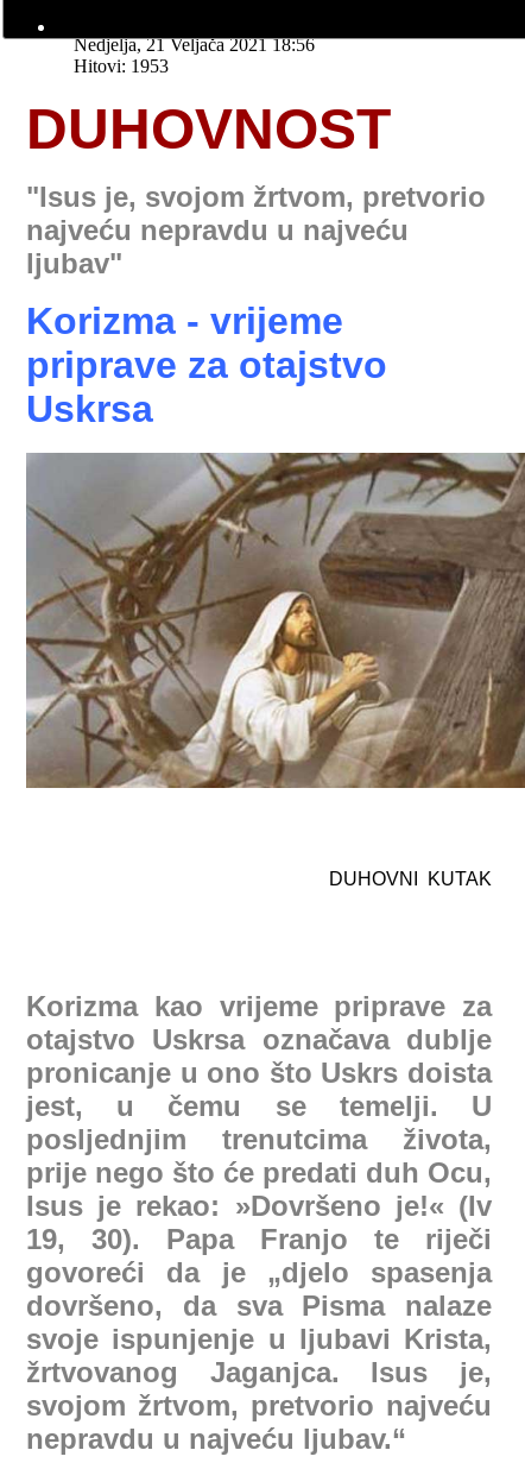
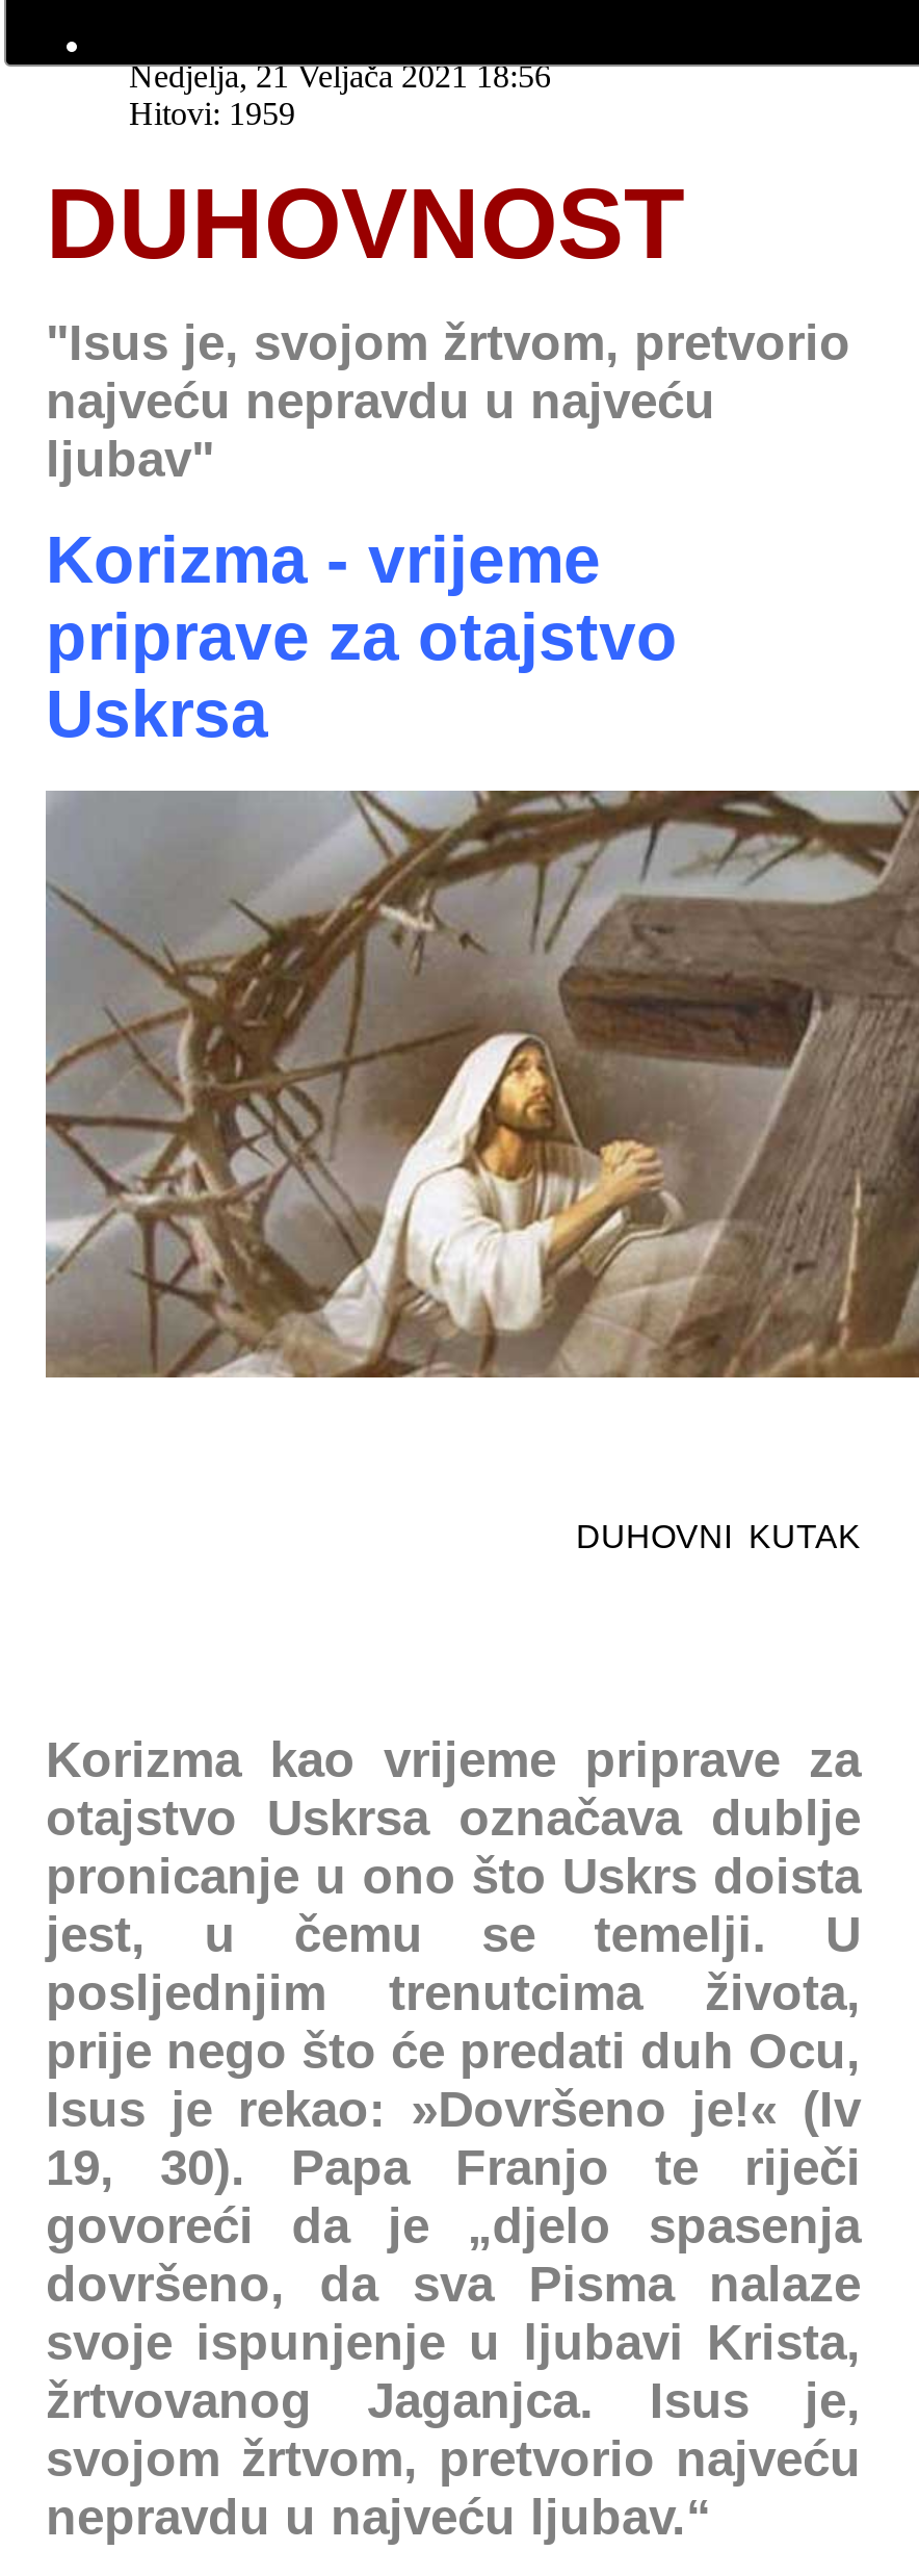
- Hitovi: 1953
+ Hitovi: 1959
